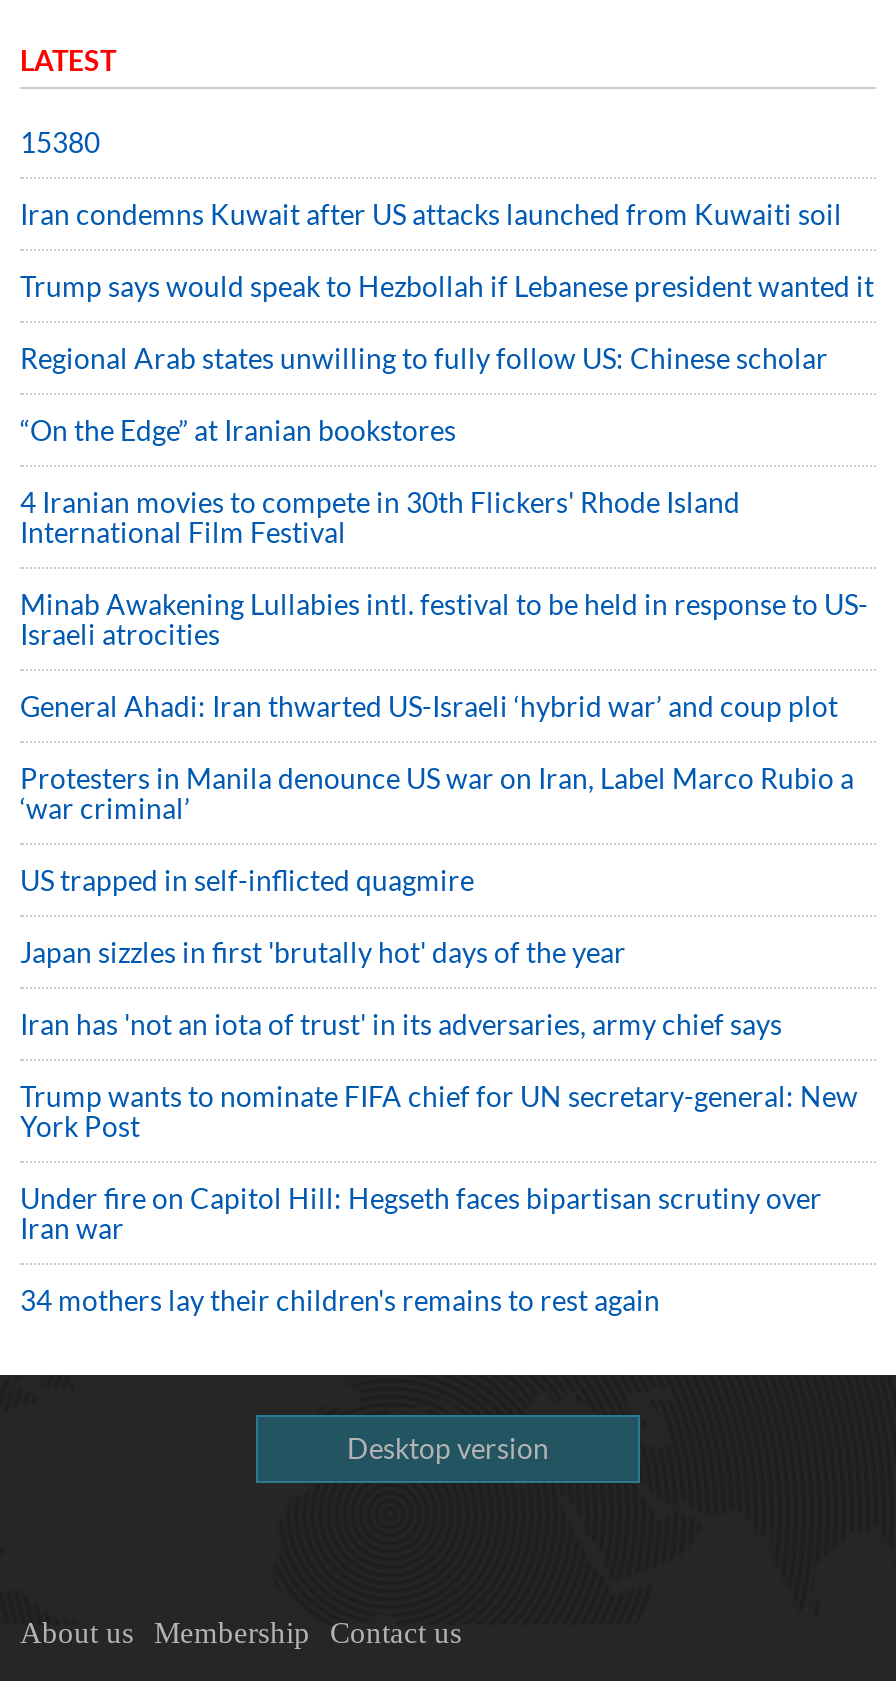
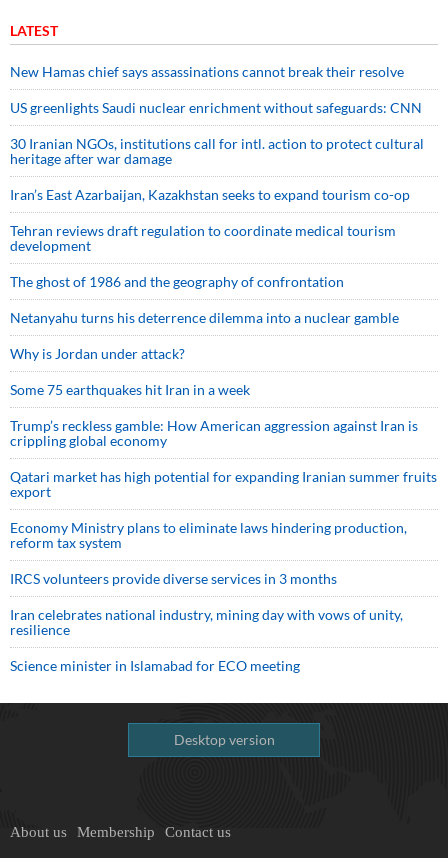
- 15380
+ New Hamas chief says assassinations cannot break their resolve

- Iran condemns Kuwait after US attacks launched from Kuwaiti soil
+ US greenlights Saudi nuclear enrichment without safeguards: CNN

- Trump says would speak to Hezbollah if Lebanese president wanted it
+ 30 Iranian NGOs, institutions call for intl. action to protect cultural
+ heritage after war damage

- Regional Arab states unwilling to fully follow US: Chinese scholar
+ Iran’s East Azarbaijan, Kazakhstan seeks to expand tourism co-op

- “On the Edge” at Iranian bookstores
+ Tehran reviews draft regulation to coordinate medical tourism
+ development

- 4 Iranian movies to compete in 30th Flickers' Rhode Island
- International Film Festival
+ The ghost of 1986 and the geography of confrontation

- Minab Awakening Lullabies intl. festival to be held in response to US-
- Israeli atrocities
+ Netanyahu turns his deterrence dilemma into a nuclear gamble

- General Ahadi: Iran thwarted US-Israeli ‘hybrid war’ and coup plot
+ Why is Jordan under attack?

- Protesters in Manila denounce US war on Iran, Label Marco Rubio a
- ‘war criminal’
+ Some 75 earthquakes hit Iran in a week

- US trapped in self-inflicted quagmire
+ Trump’s reckless gamble: How American aggression against Iran is
+ crippling global economy

- Japan sizzles in first 'brutally hot' days of the year
+ Qatari market has high potential for expanding Iranian summer fruits
+ export

- Iran has 'not an iota of trust' in its adversaries, army chief says
+ Economy Ministry plans to eliminate laws hindering production,
+ reform tax system

- Trump wants to nominate FIFA chief for UN secretary-general: New
- York Post
+ IRCS volunteers provide diverse services in 3 months

- Under fire on Capitol Hill: Hegseth faces bipartisan scrutiny over
- Iran war
+ Iran celebrates national industry, mining day with vows of unity,
+ resilience

- 34 mothers lay their children's remains to rest again
+ Science minister in Islamabad for ECO meeting
